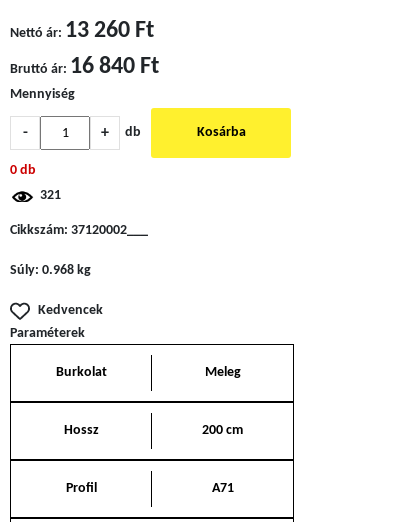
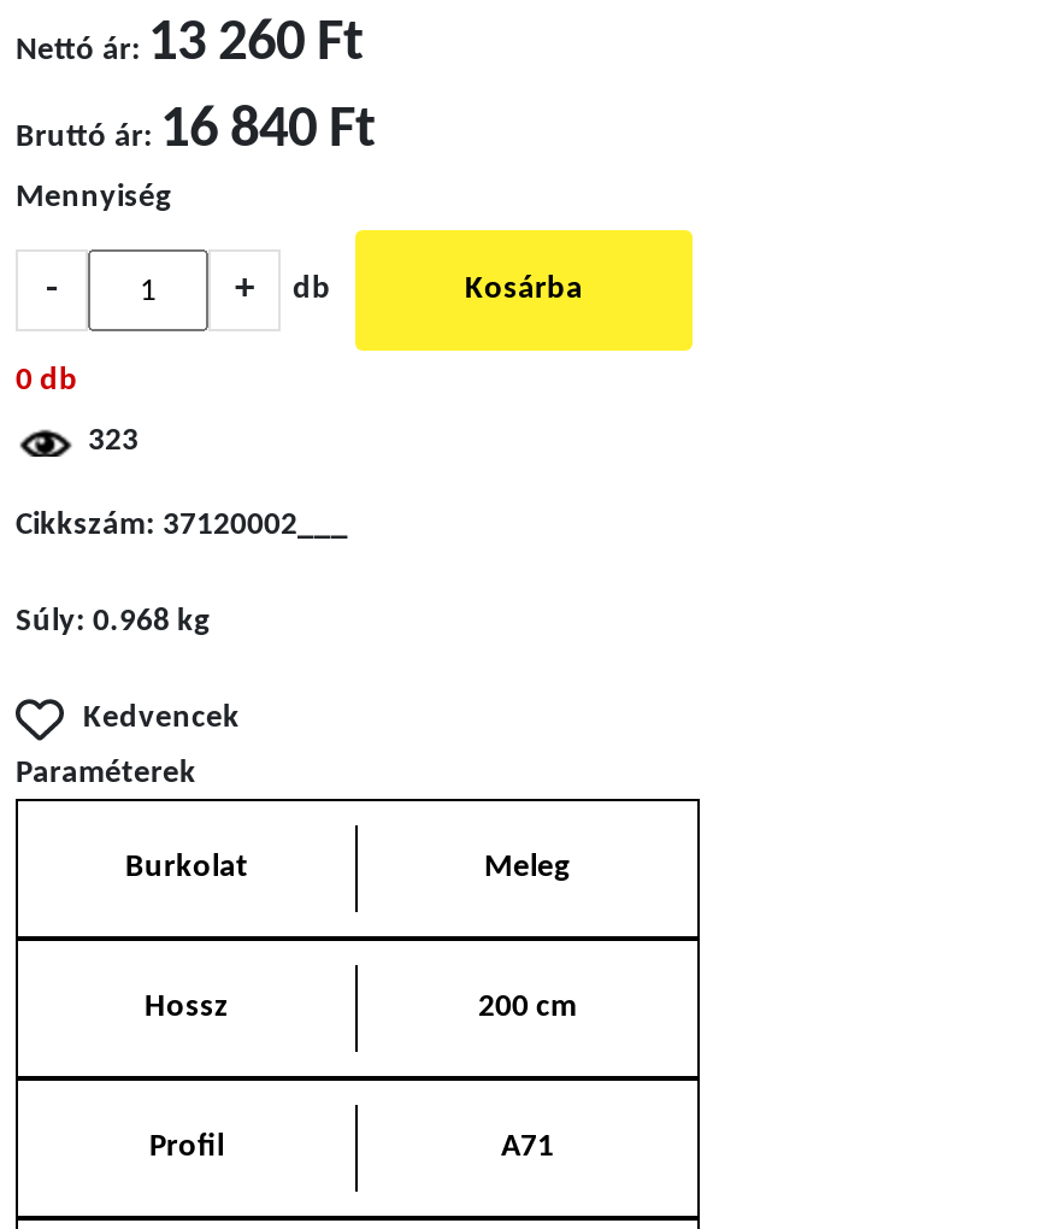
- 321
+ 323
